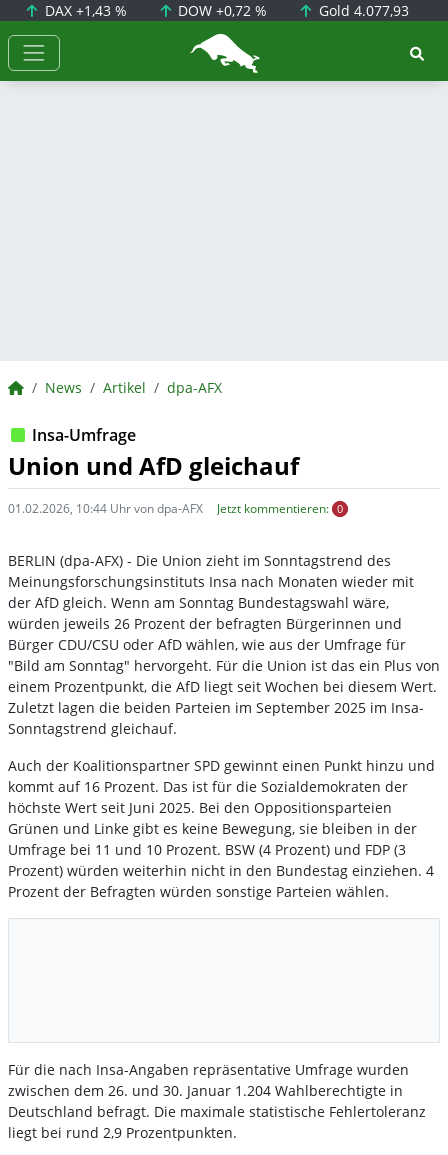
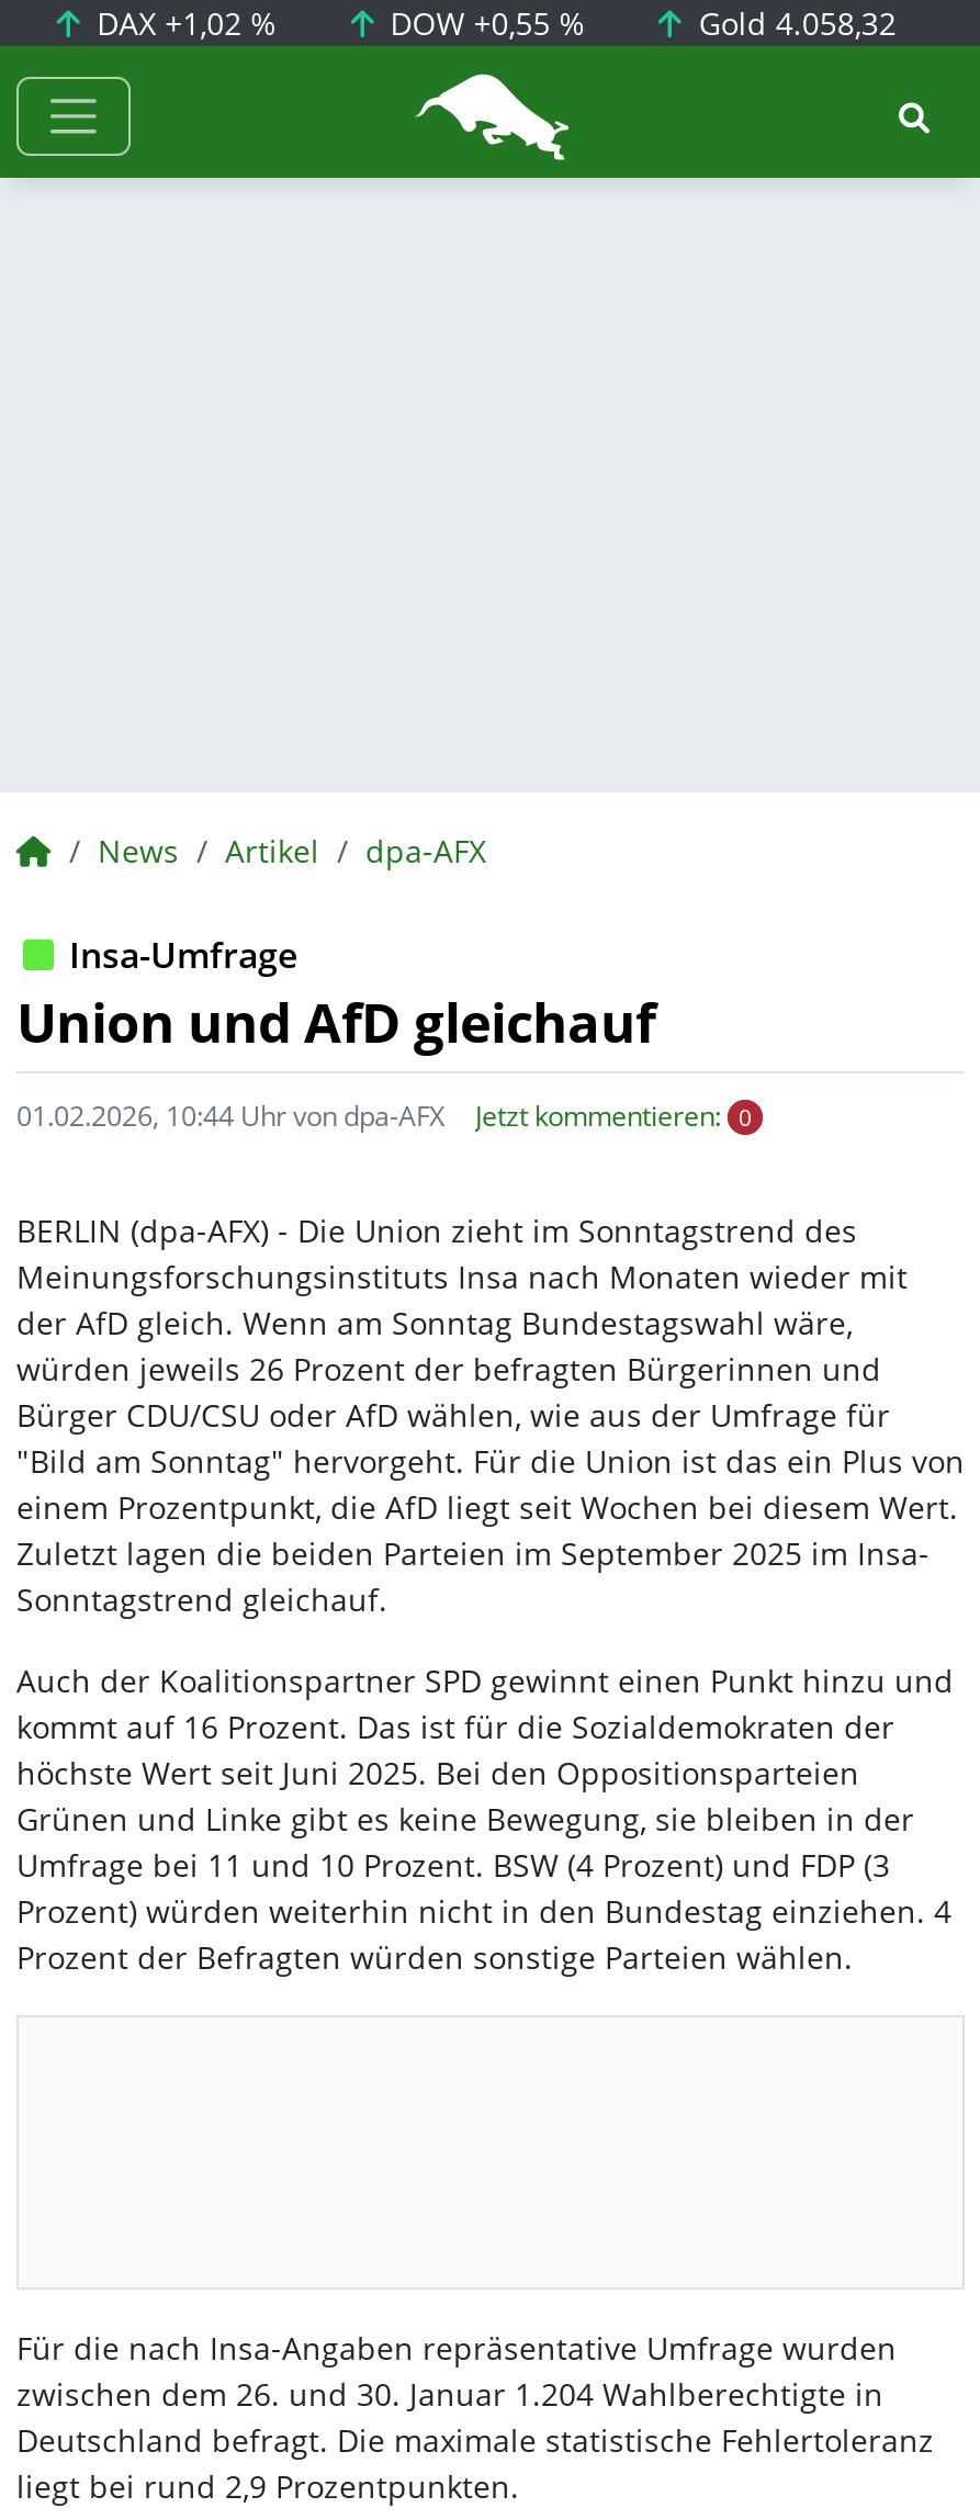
- DAX +1,43 %
+ DAX +1,02 %

- DOW +0,72 %
+ DOW +0,55 %

- Gold 4.077,93
+ Gold 4.058,32
